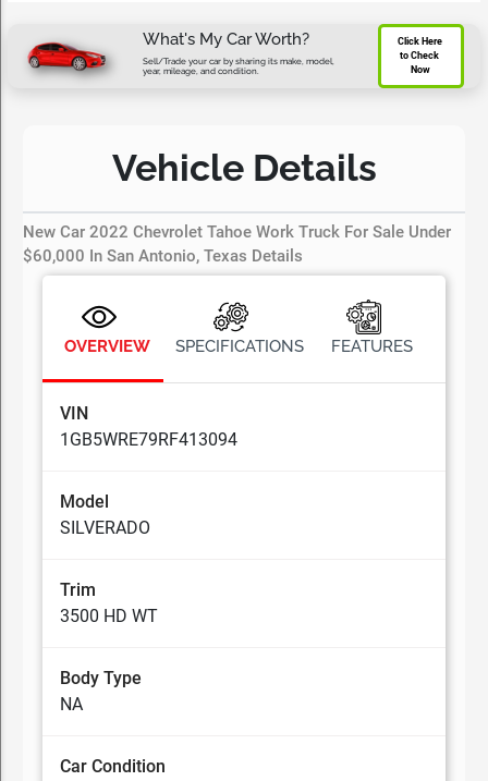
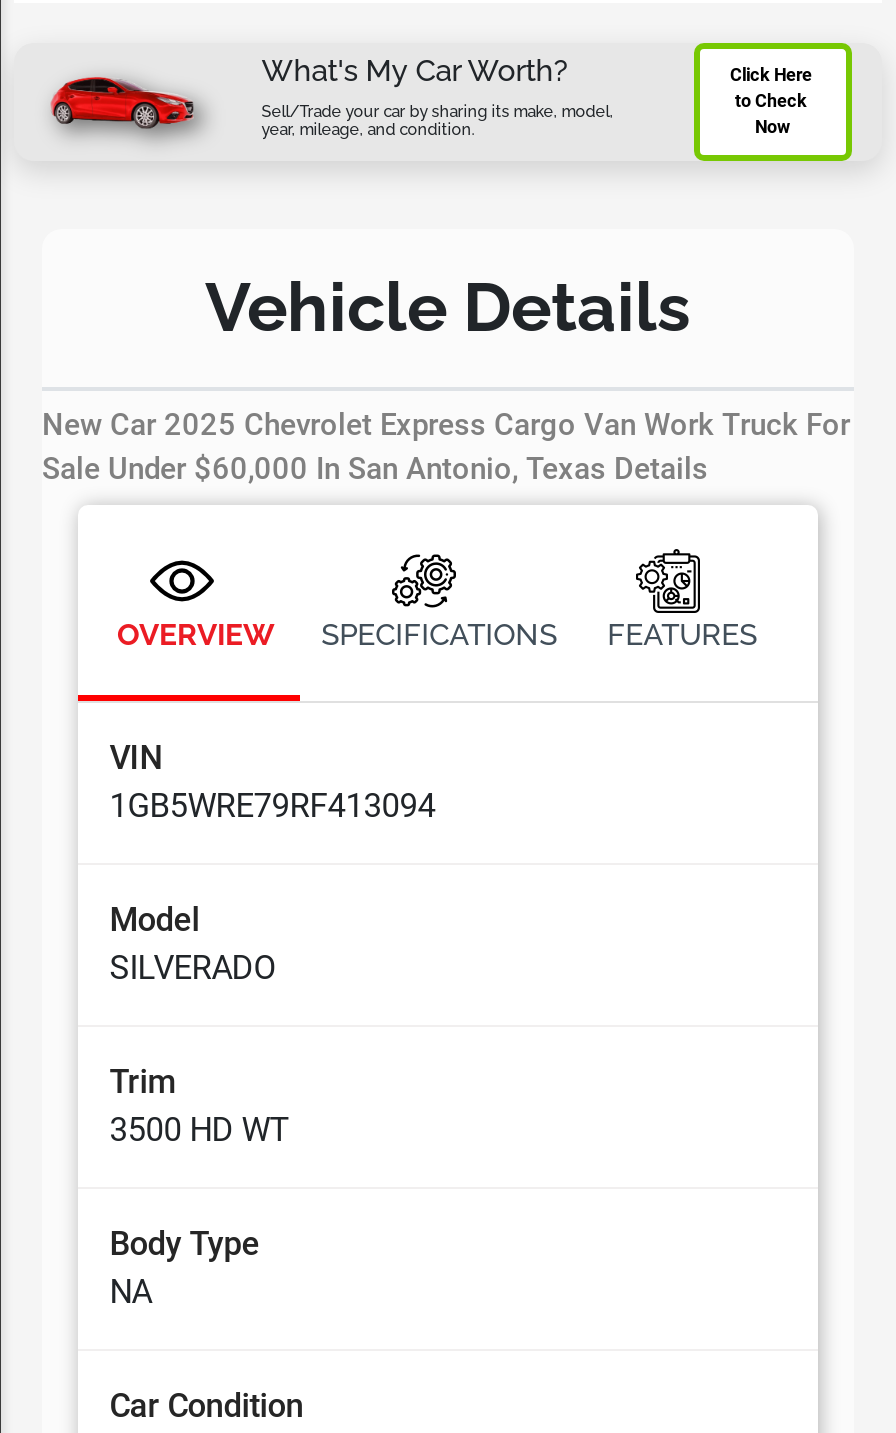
- New Car 2022 Chevrolet Tahoe Work Truck For Sale Under
- $60,000 In San Antonio, Texas Details
+ New Car 2025 Chevrolet Express Cargo Van Work Truck For
+ Sale Under $60,000 In San Antonio, Texas Details
